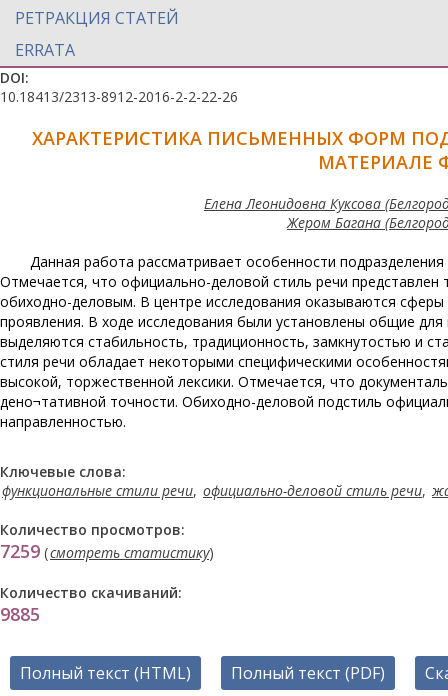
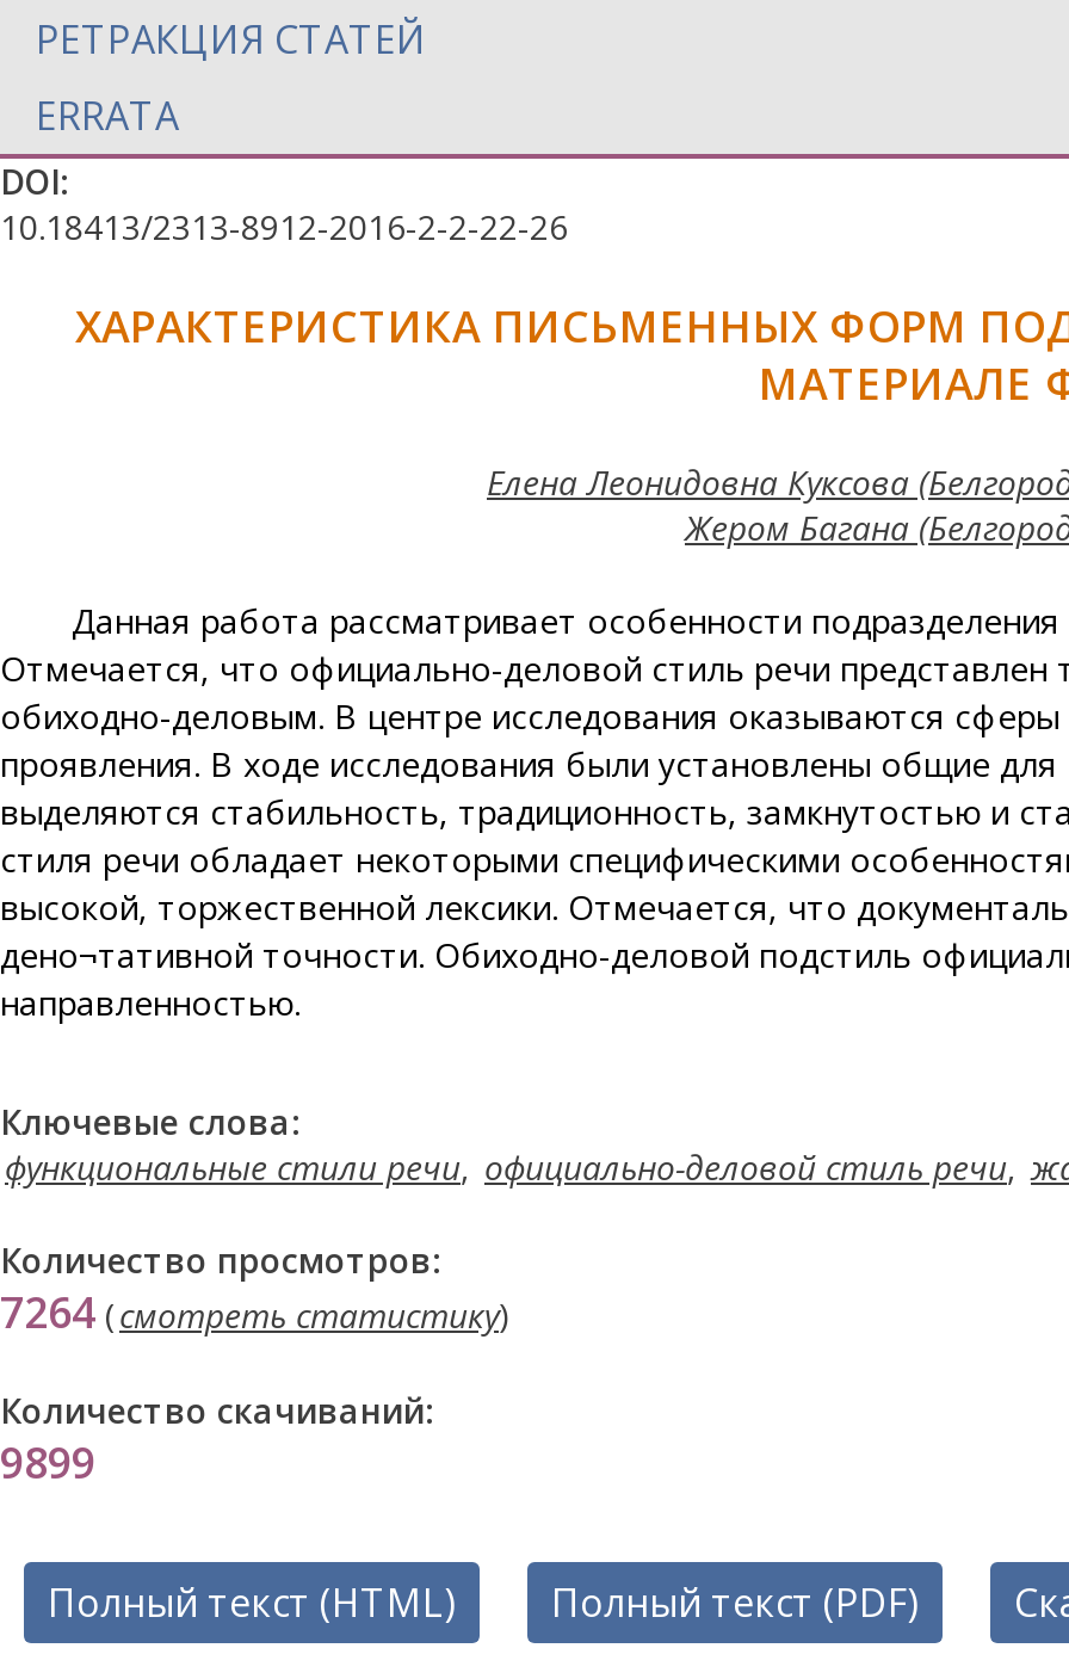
- 7259 ( смотреть статистику)
+ 7264 ( смотреть статистику)

- 9885
+ 9899
